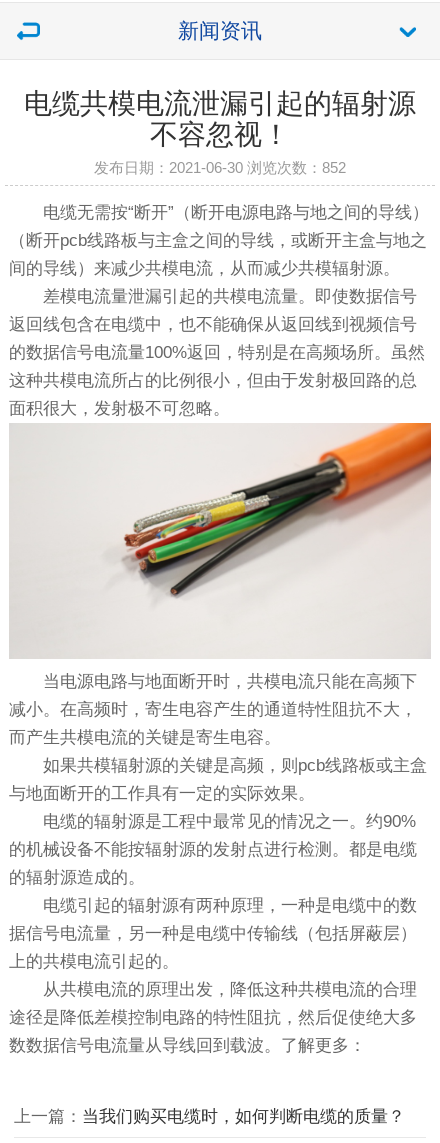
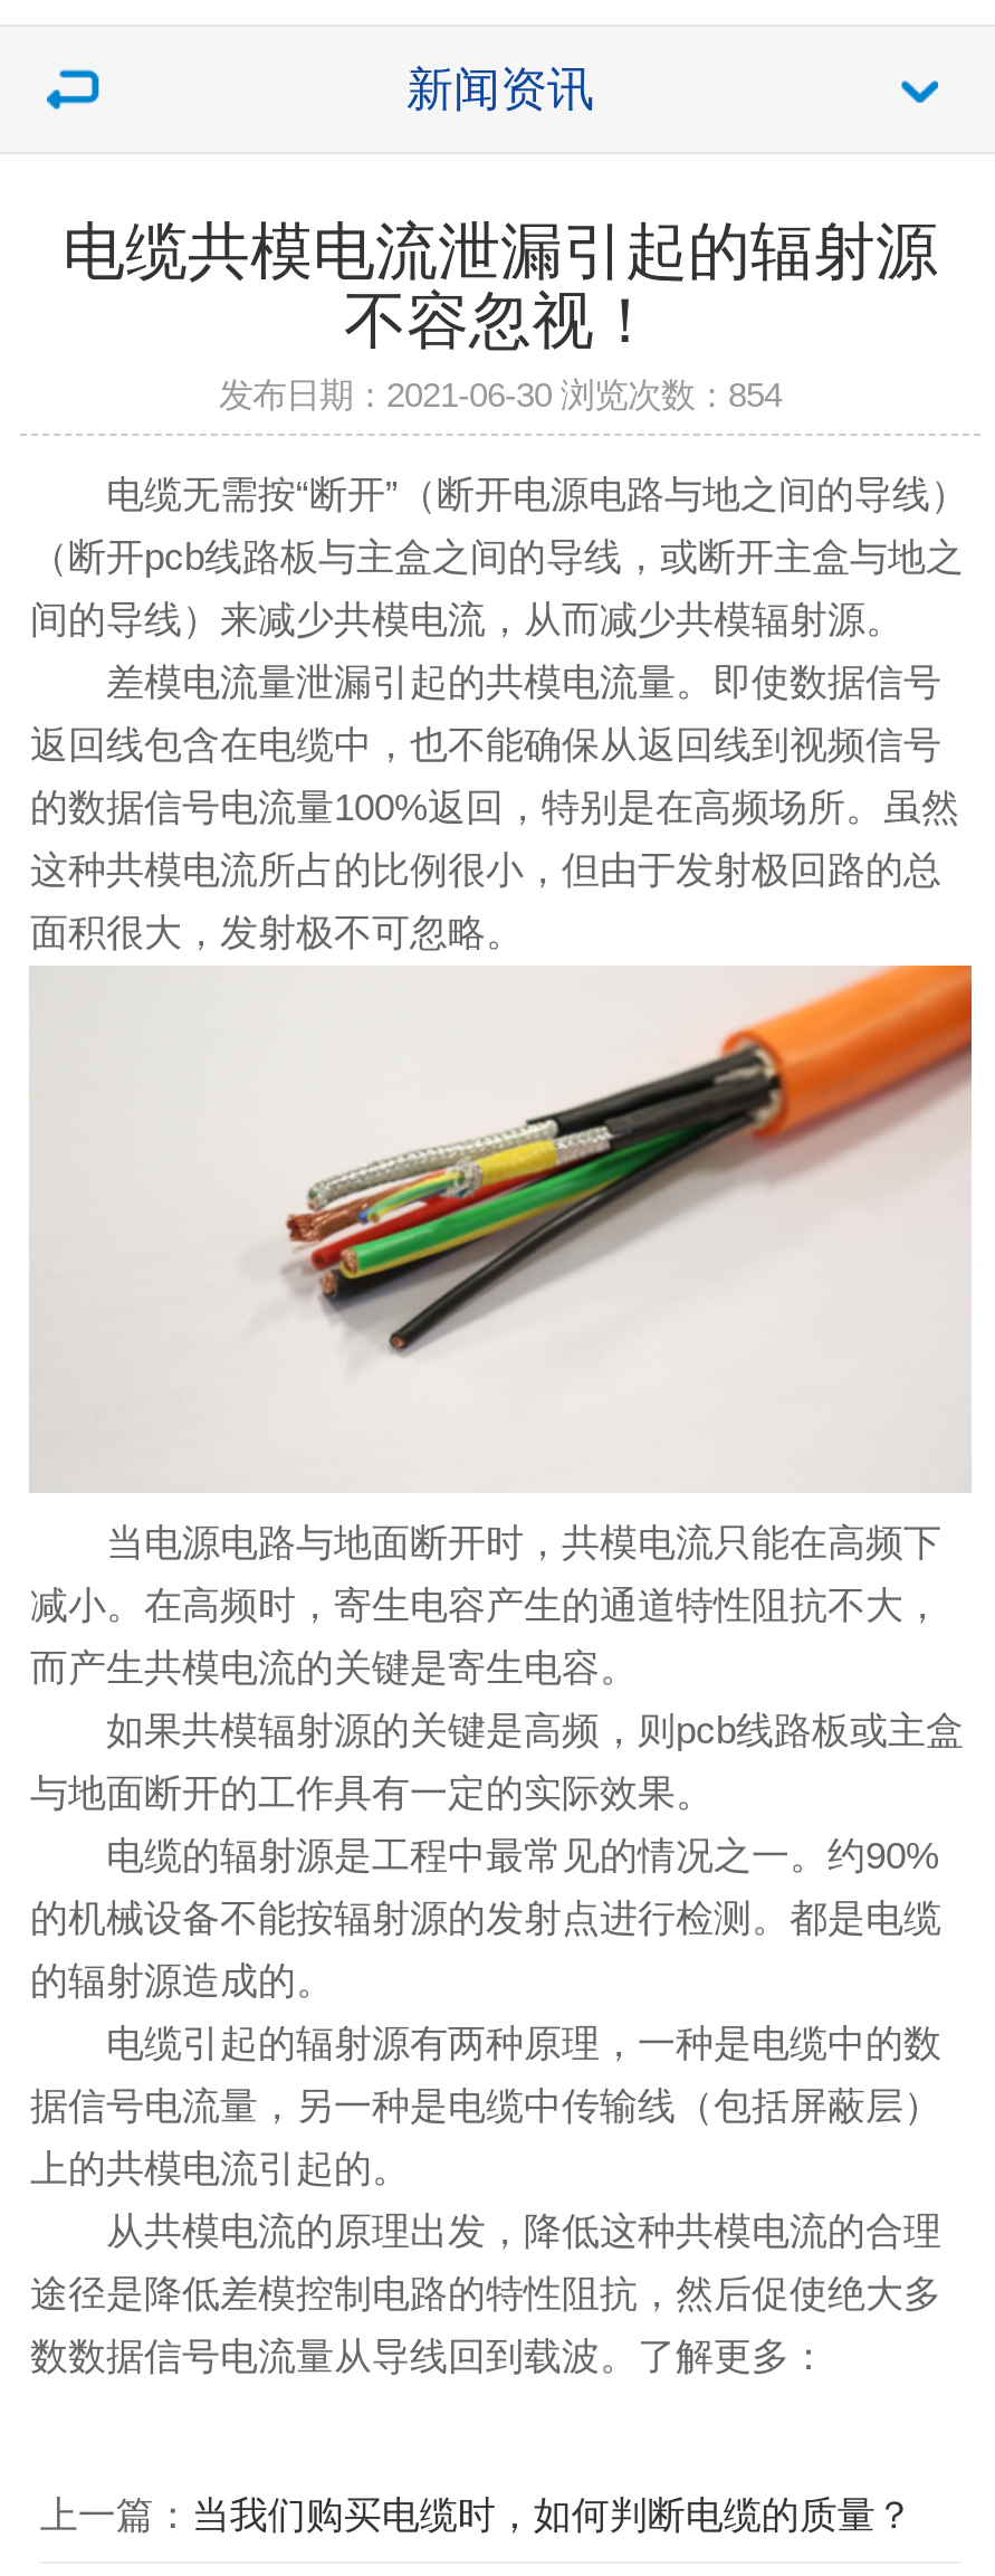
- 发布日期：2021-06-30 浏览次数：852
+ 发布日期：2021-06-30 浏览次数：854
